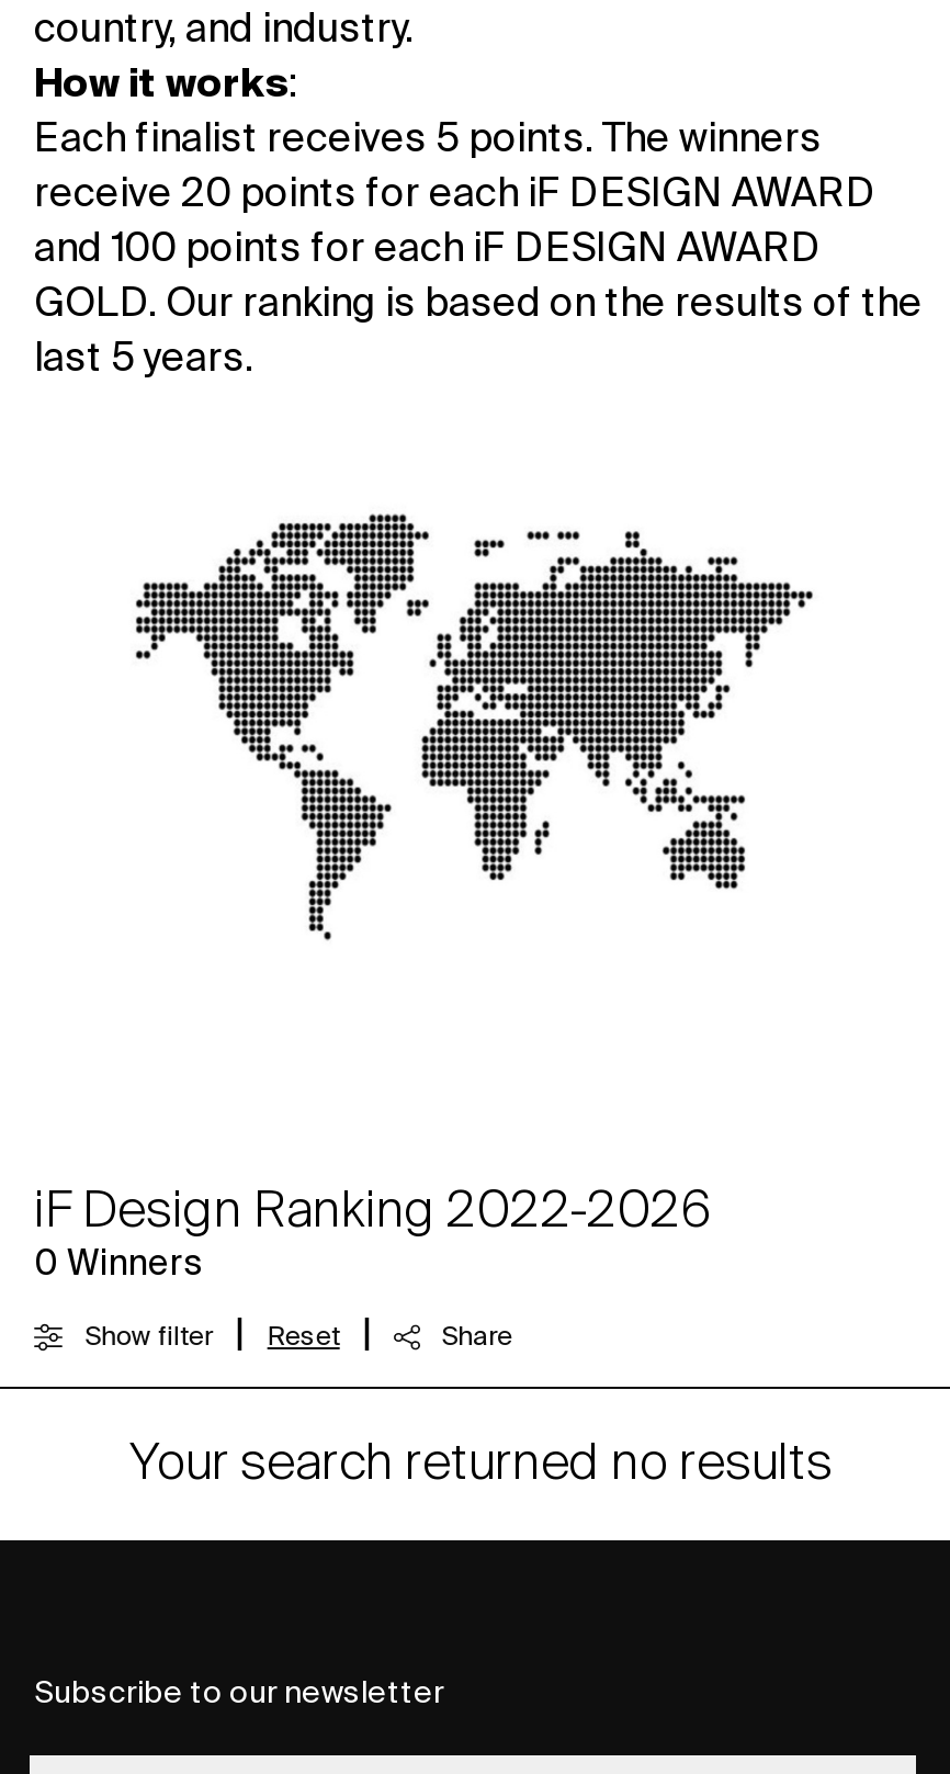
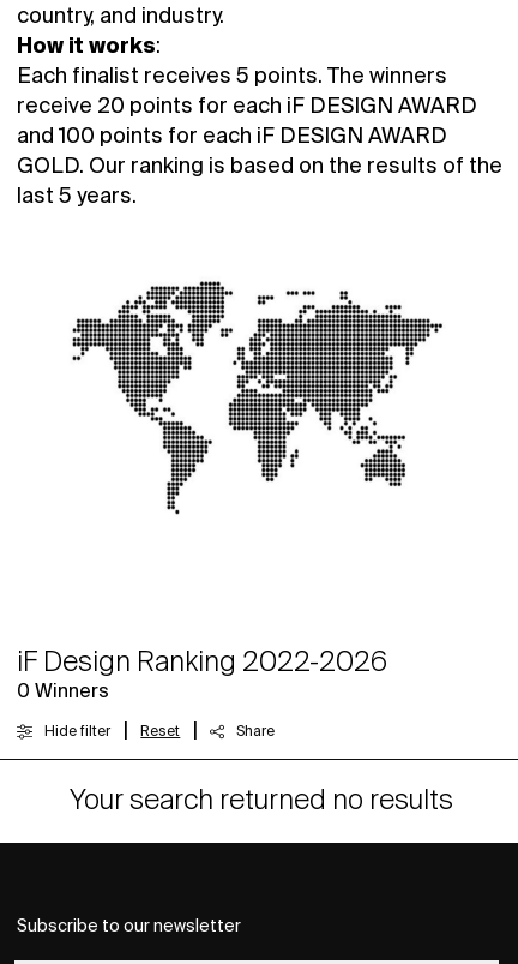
- Show filter
+ Hide filter
